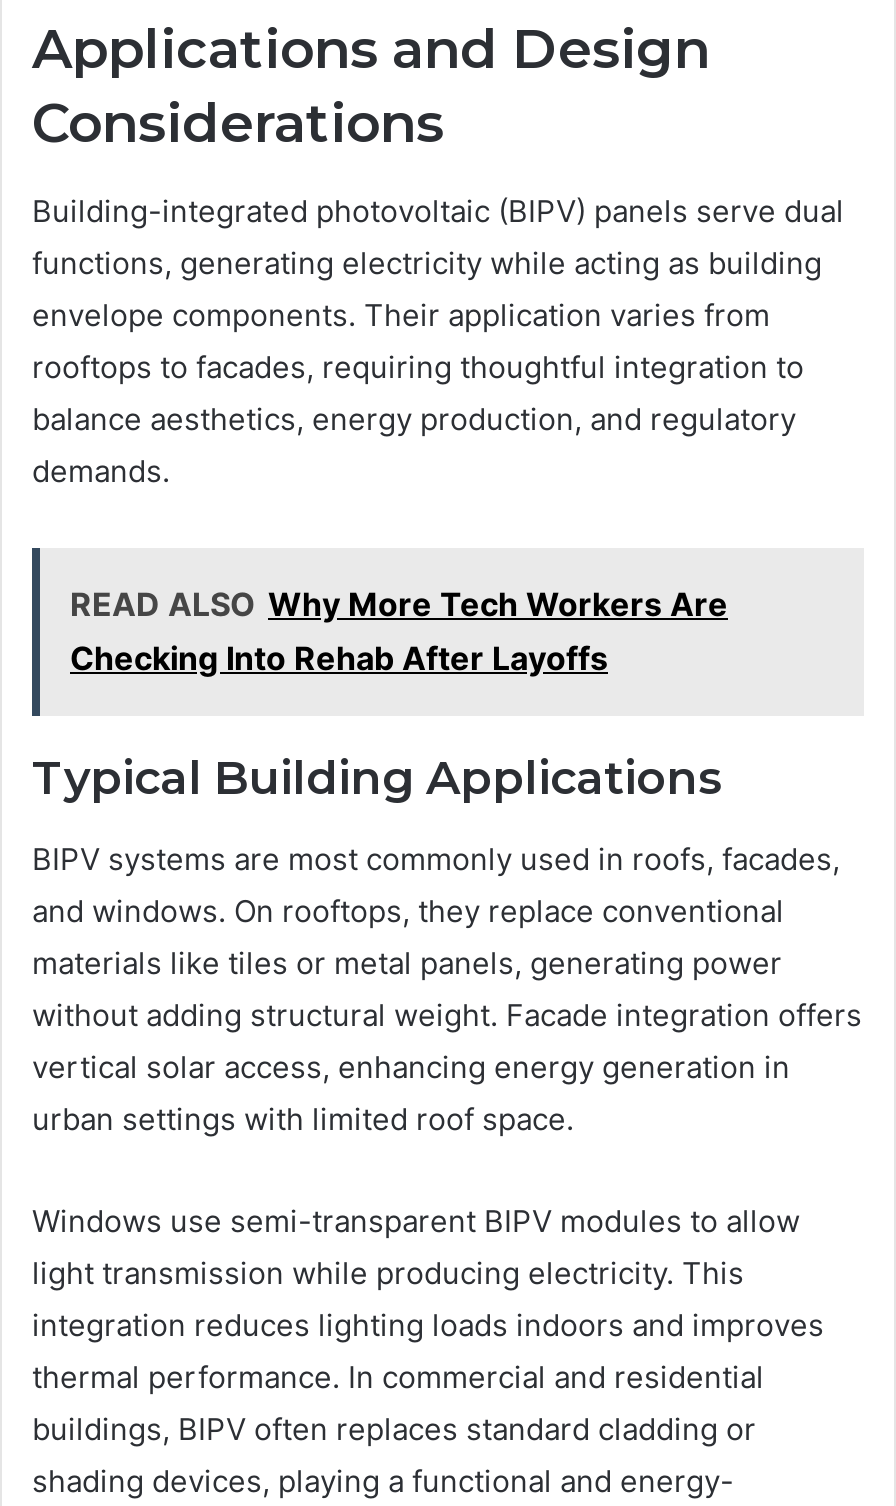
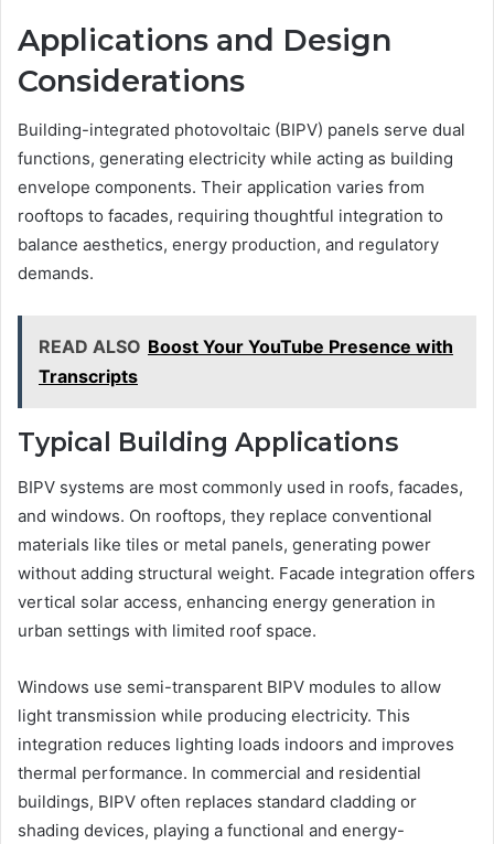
- READ ALSO Why More Tech Workers Are
- Checking Into Rehab After Layoffs
+ READ ALSO Boost Your YouTube Presence with
+ Transcripts
